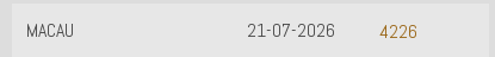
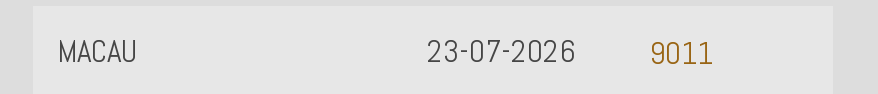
- 21-07-2026
+ 23-07-2026

- 4226
+ 9011
